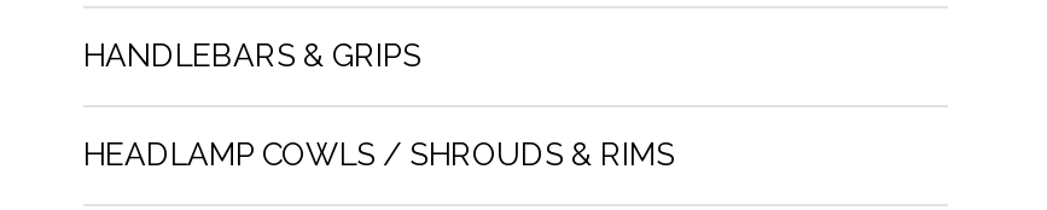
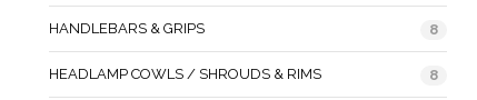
+ 8

+ 8
